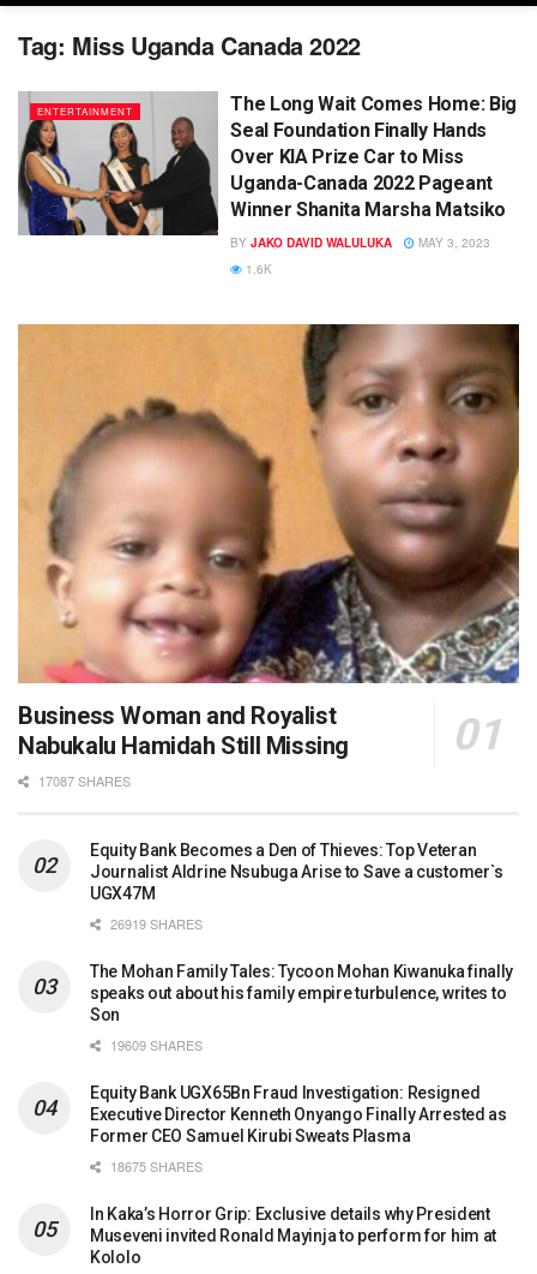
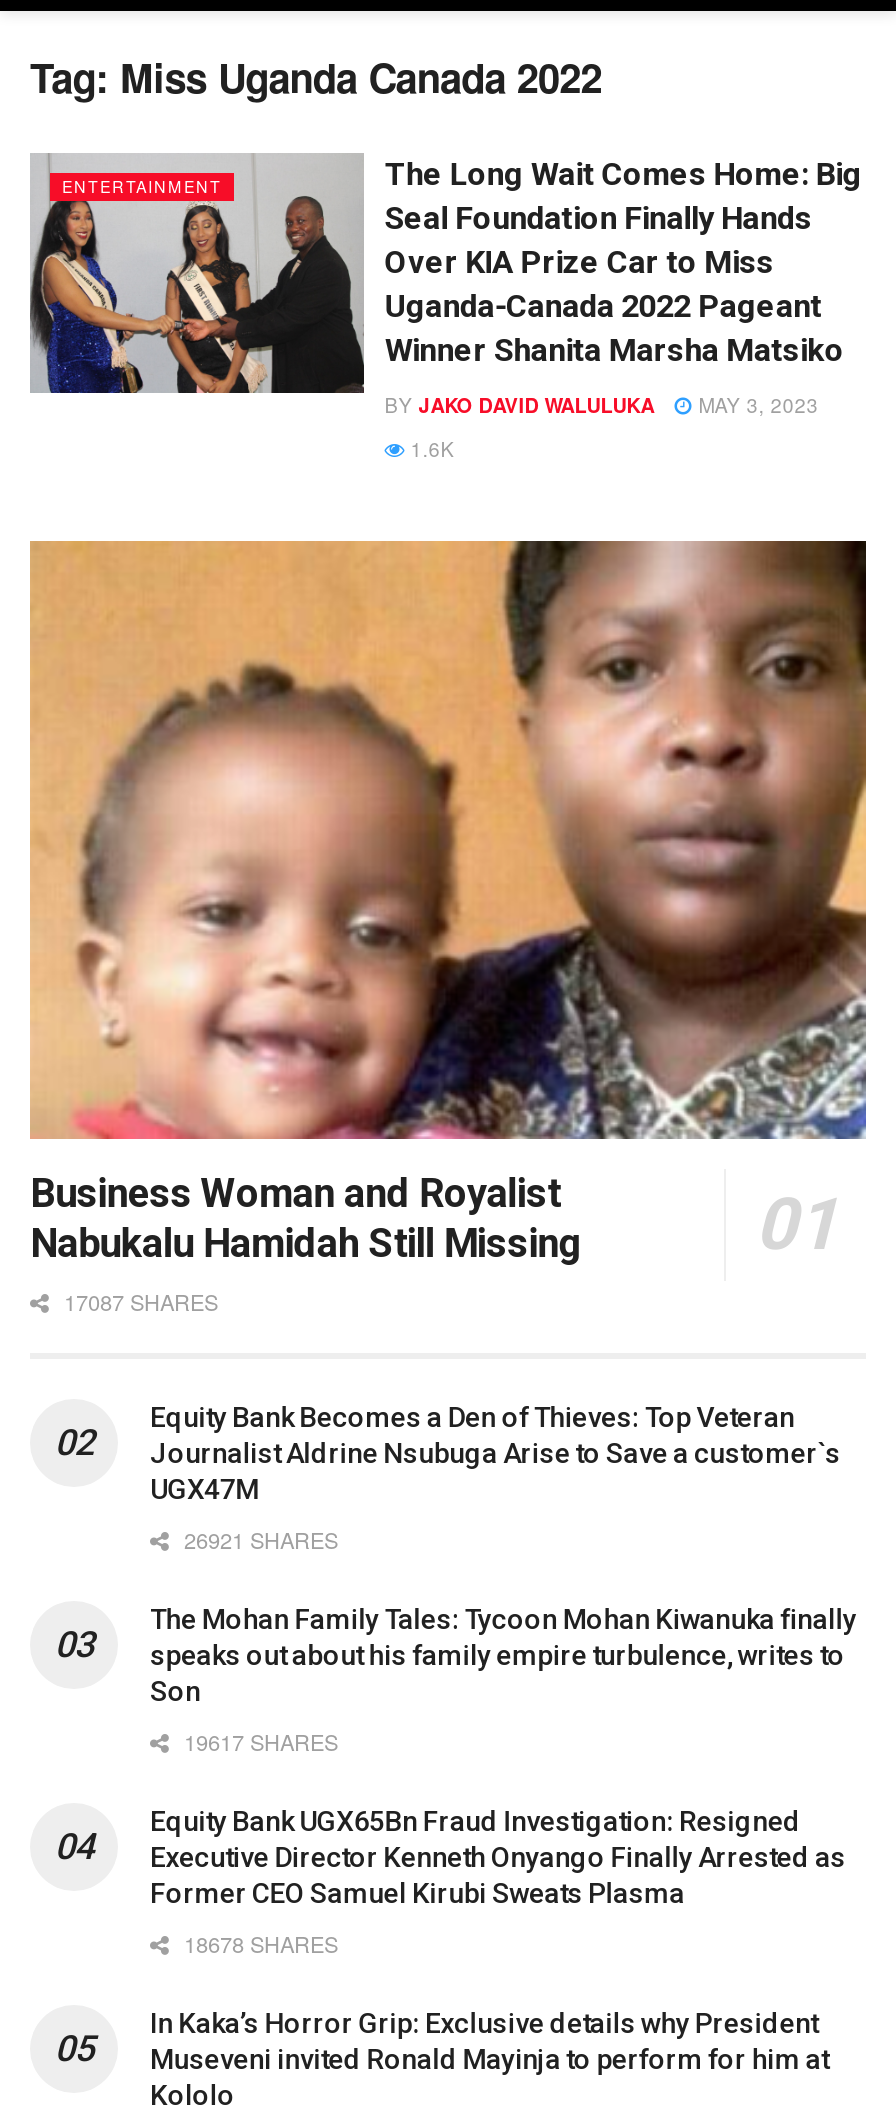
- 26919 SHARES
+ 26921 SHARES

- 19609 SHARES
+ 19617 SHARES

- 18675 SHARES
+ 18678 SHARES
